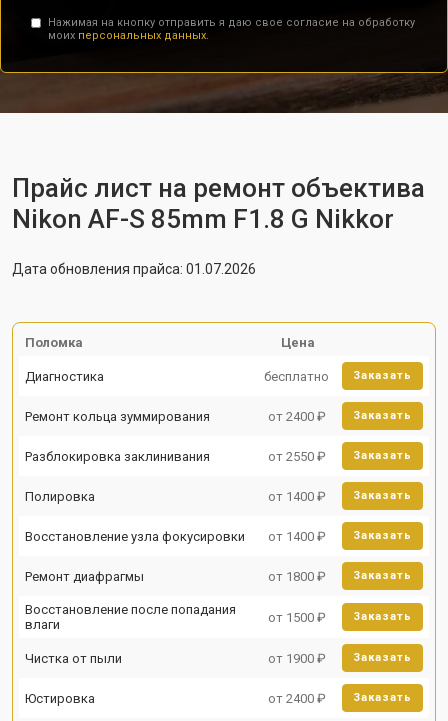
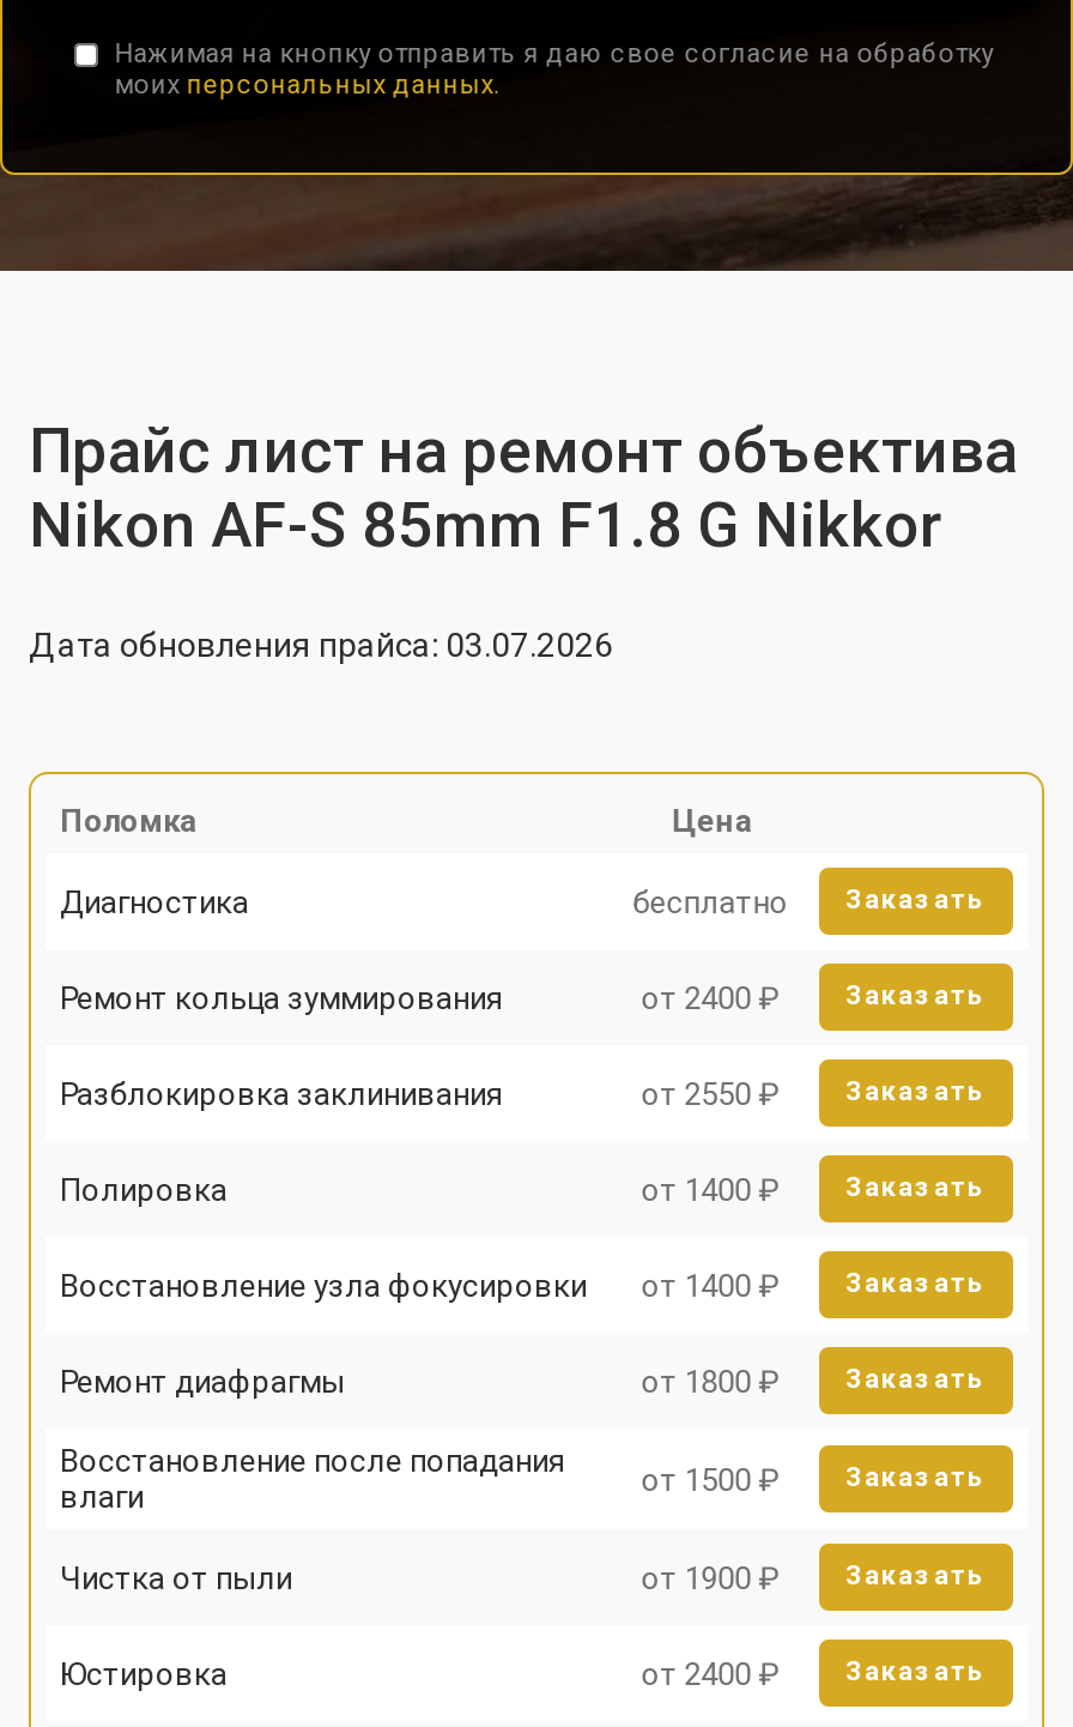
- Дата обновления прайса: 01.07.2026
+ Дата обновления прайса: 03.07.2026
